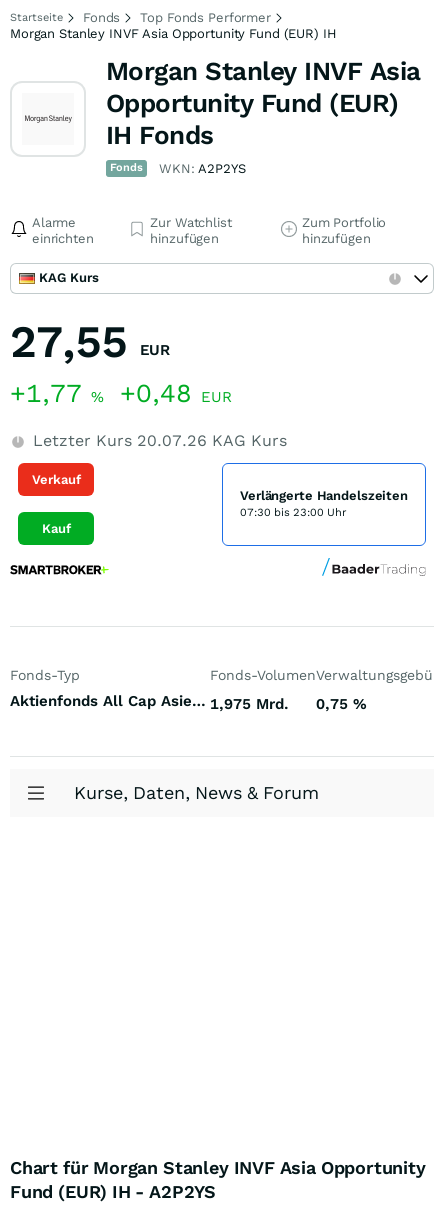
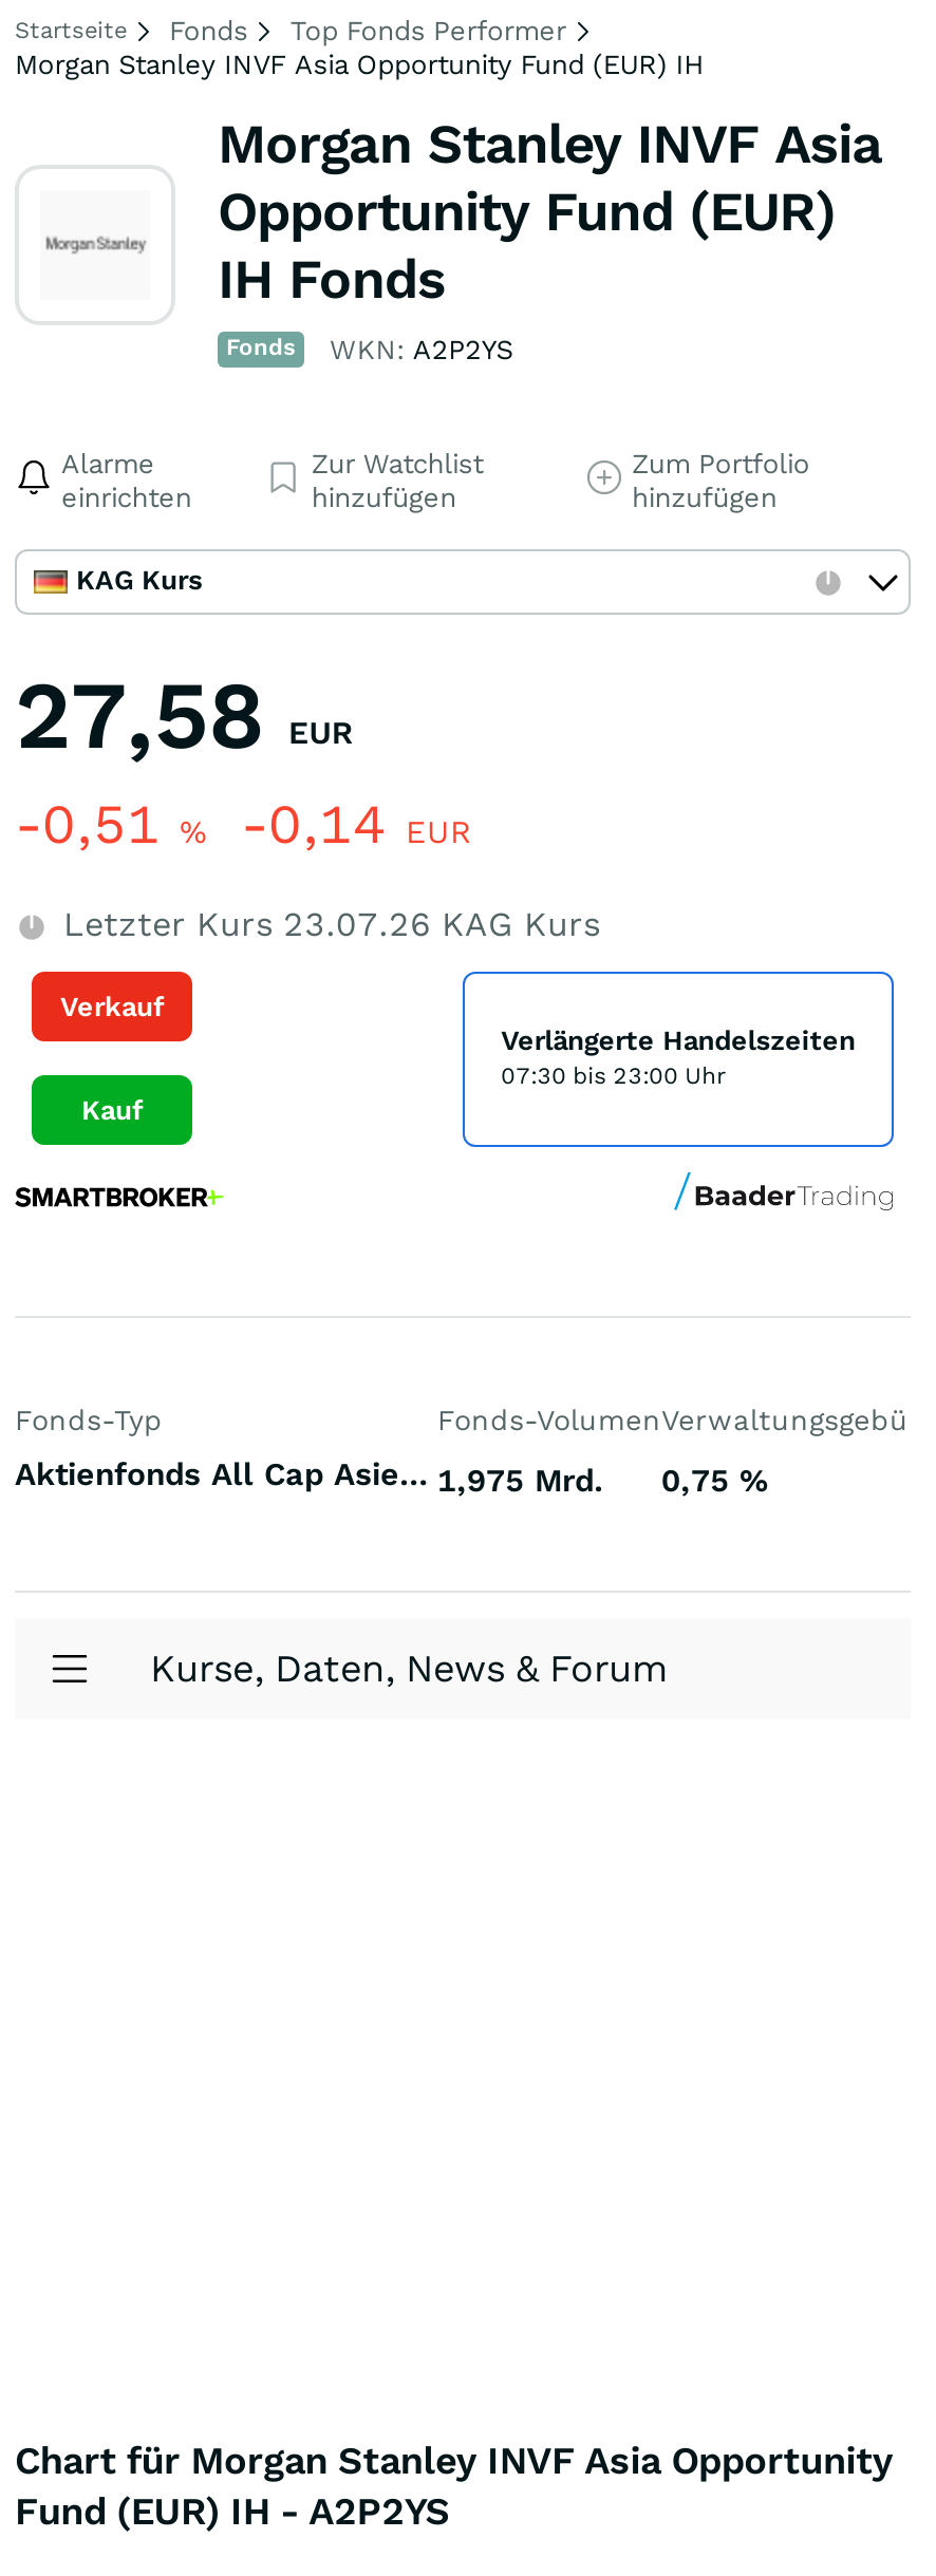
- 27,55 EUR
+ 27,58 EUR

- +1,77% +0,48 EUR
+ -0,51% -0,14 EUR

- Letzter Kurs 20.07.26 KAG Kurs
+ Letzter Kurs 23.07.26 KAG Kurs
